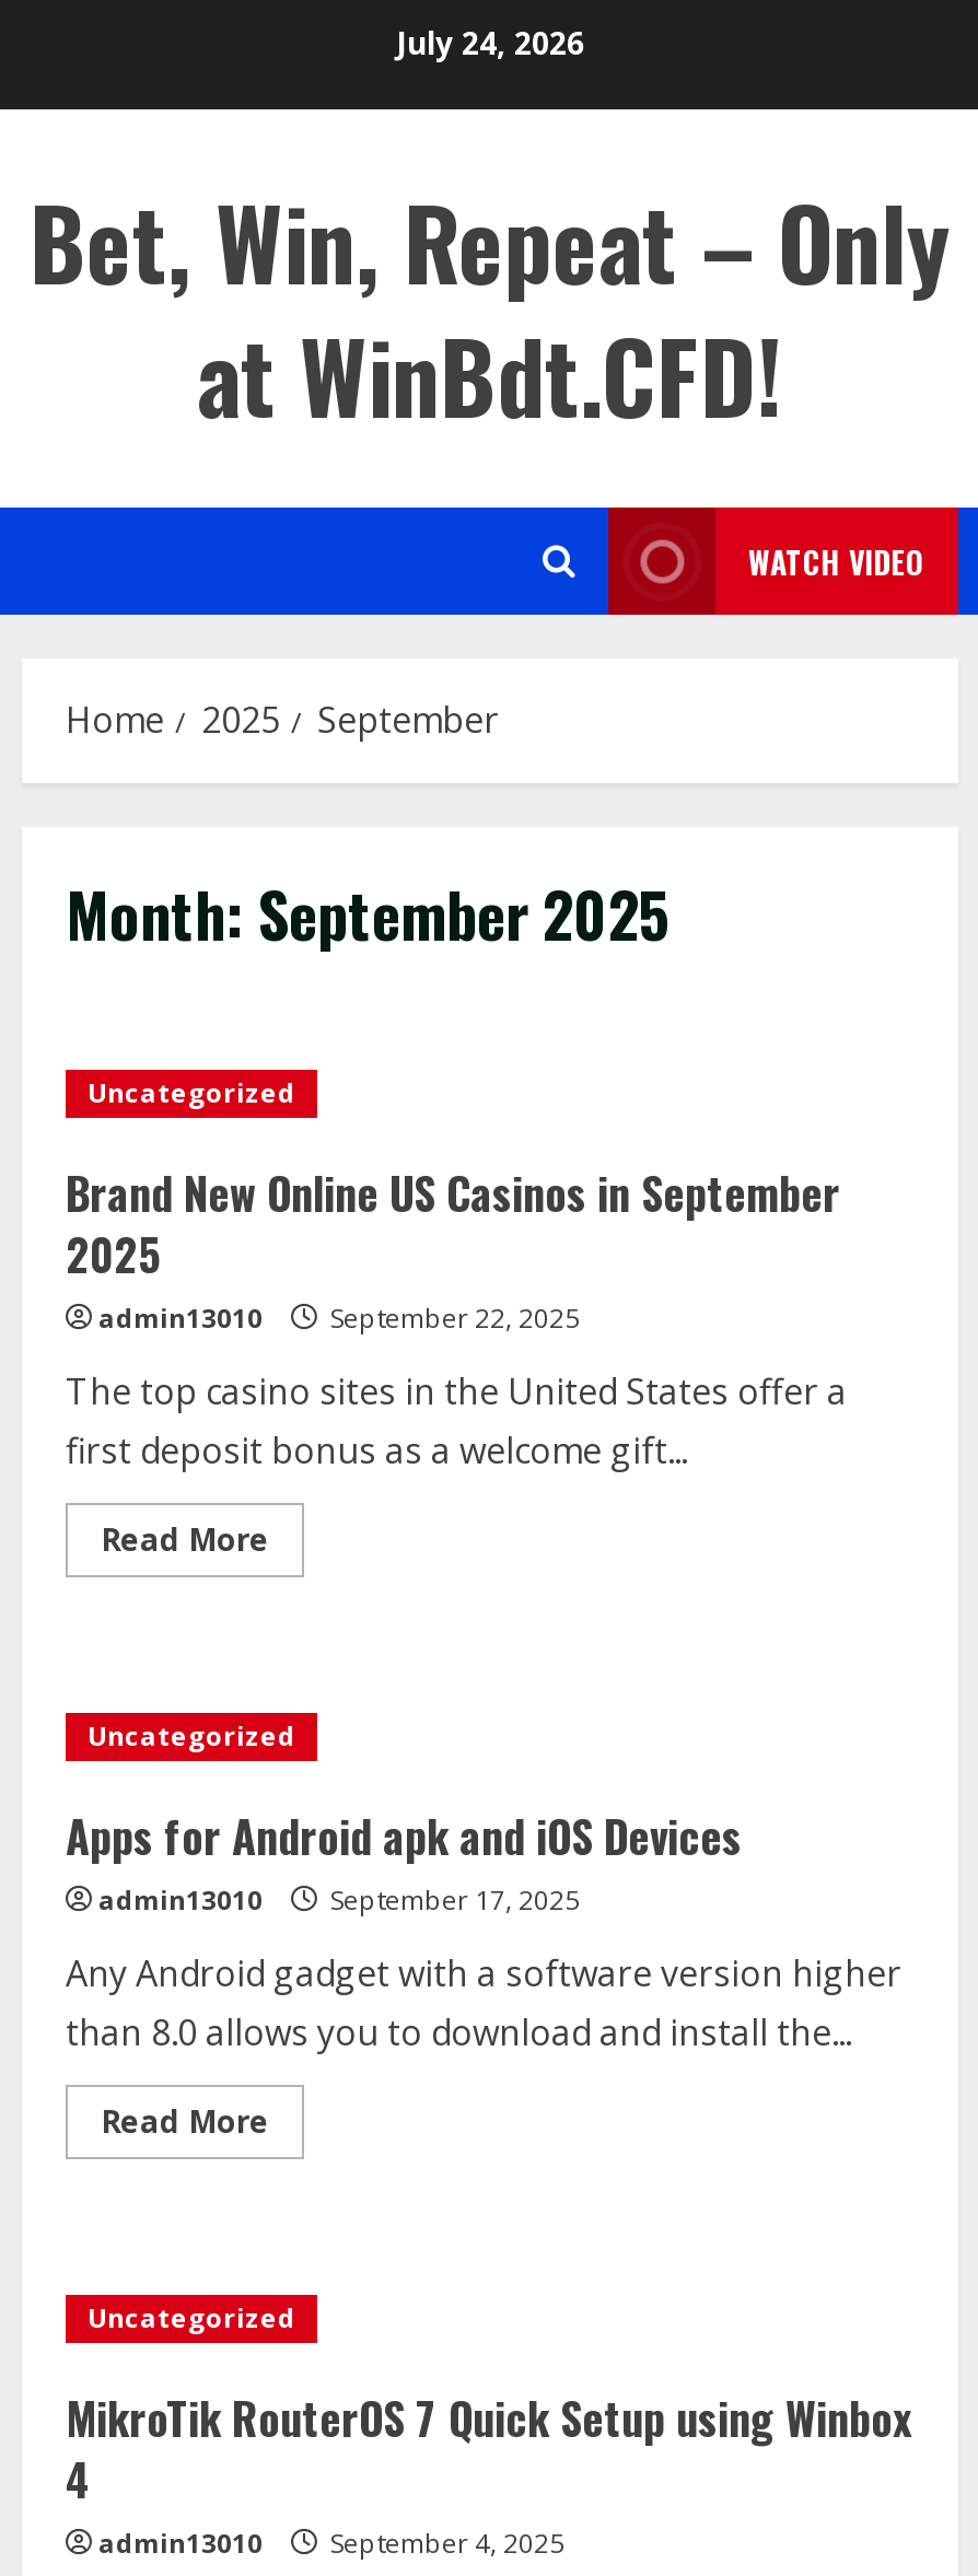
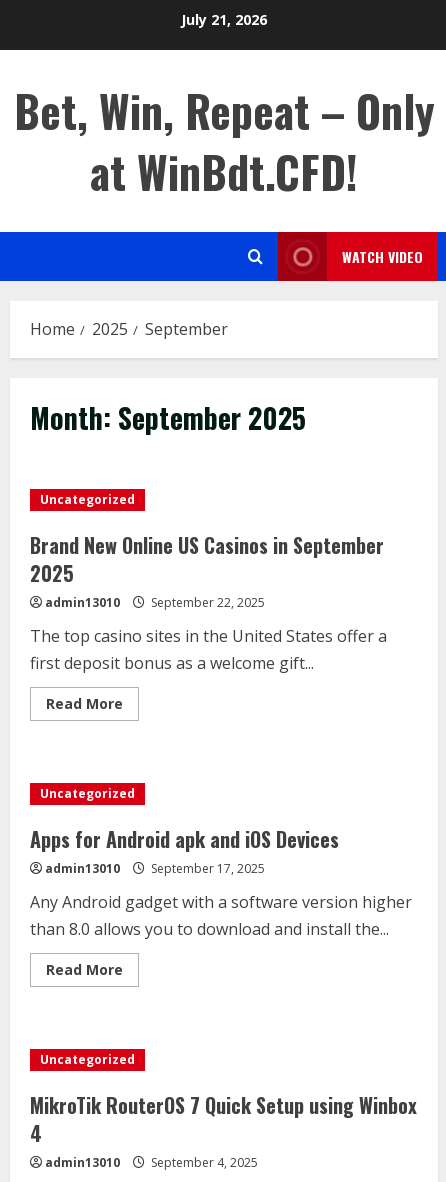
- July 24, 2026
+ July 21, 2026
